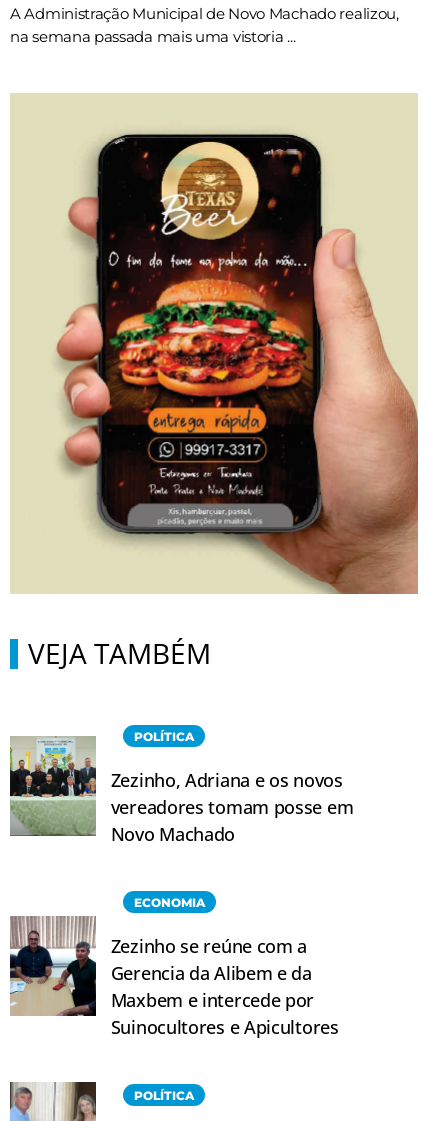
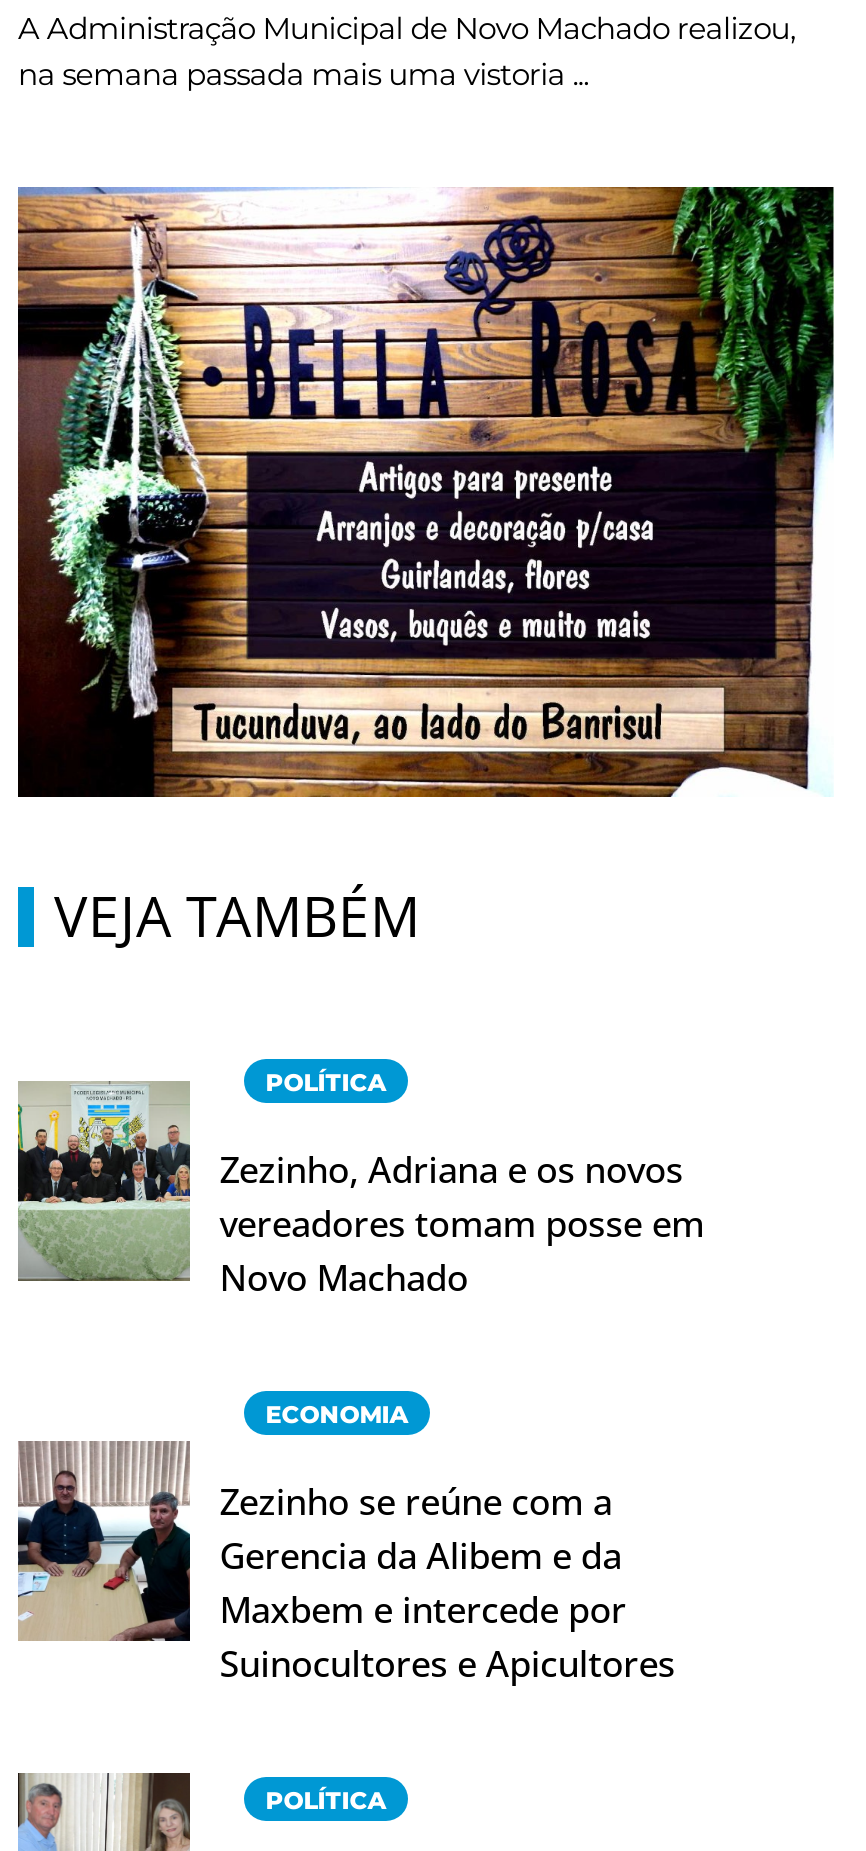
- [image]
+ [image]
